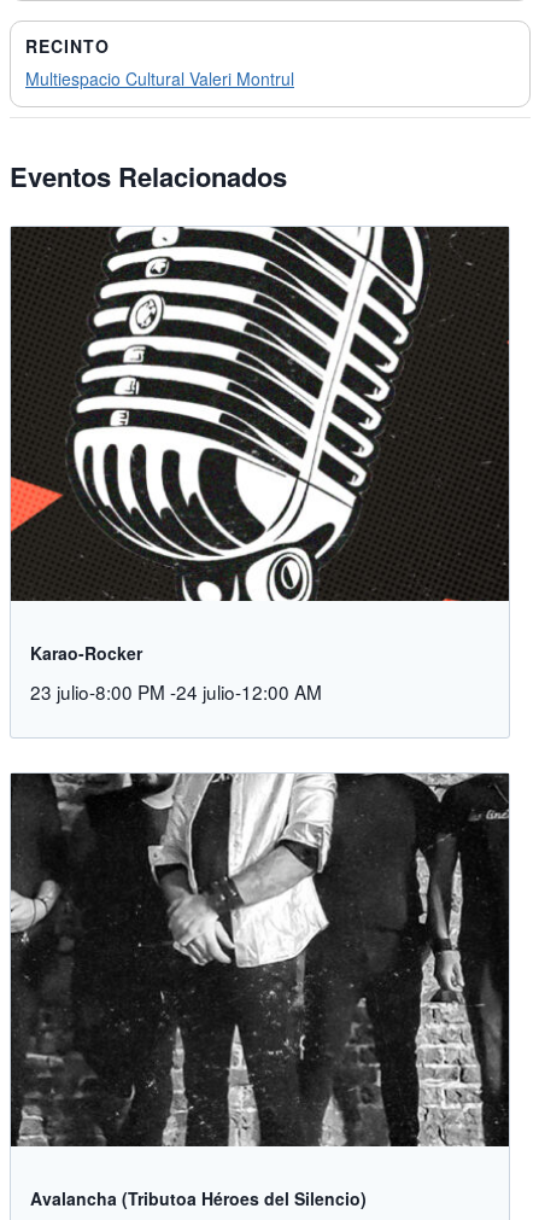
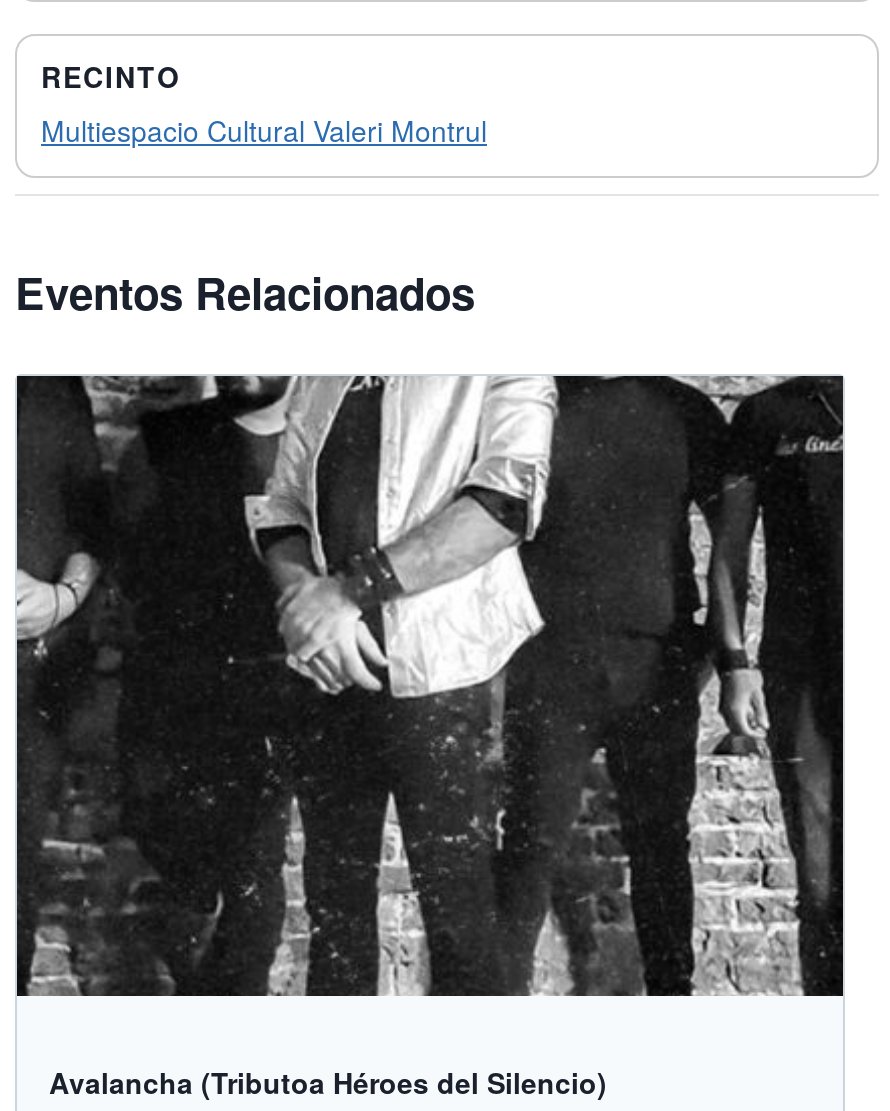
- [image]
- Karao-Rocker
- 23 julio-8:00 PM - 24 julio-12:00 AM
